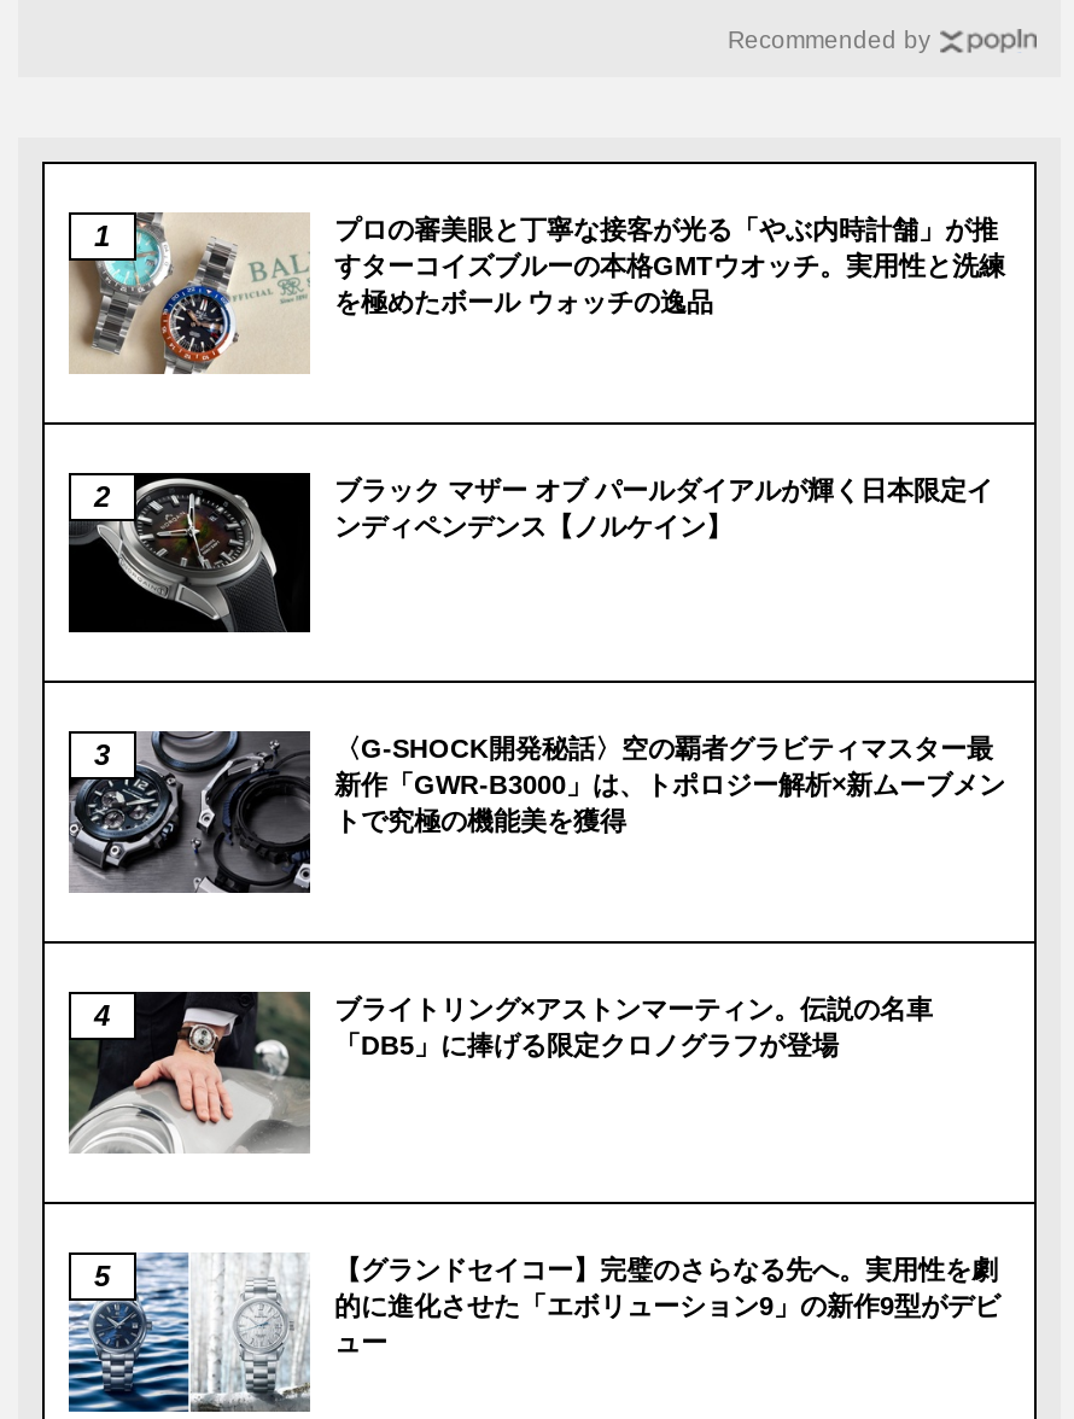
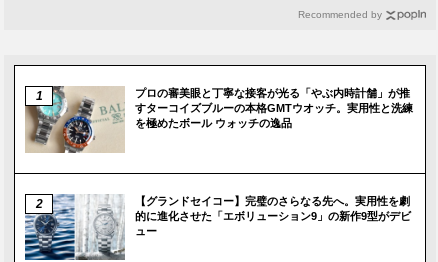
- [image]
- ブラック マザー オブ パールダイアルが輝く日本限定イ
- ンディペンデンス【ノルケイン】

- [image]
- 〈G-SHOCK開発秘話〉空の覇者グラビティマスター最
- 新作「GWR-B3000」は、トポロジー解析×新ムーブメン
- トで究極の機能美を獲得

- [image]
- ブライトリング×アストンマーティン。伝説の名車
- 「DB5」に捧げる限定クロノグラフが登場
